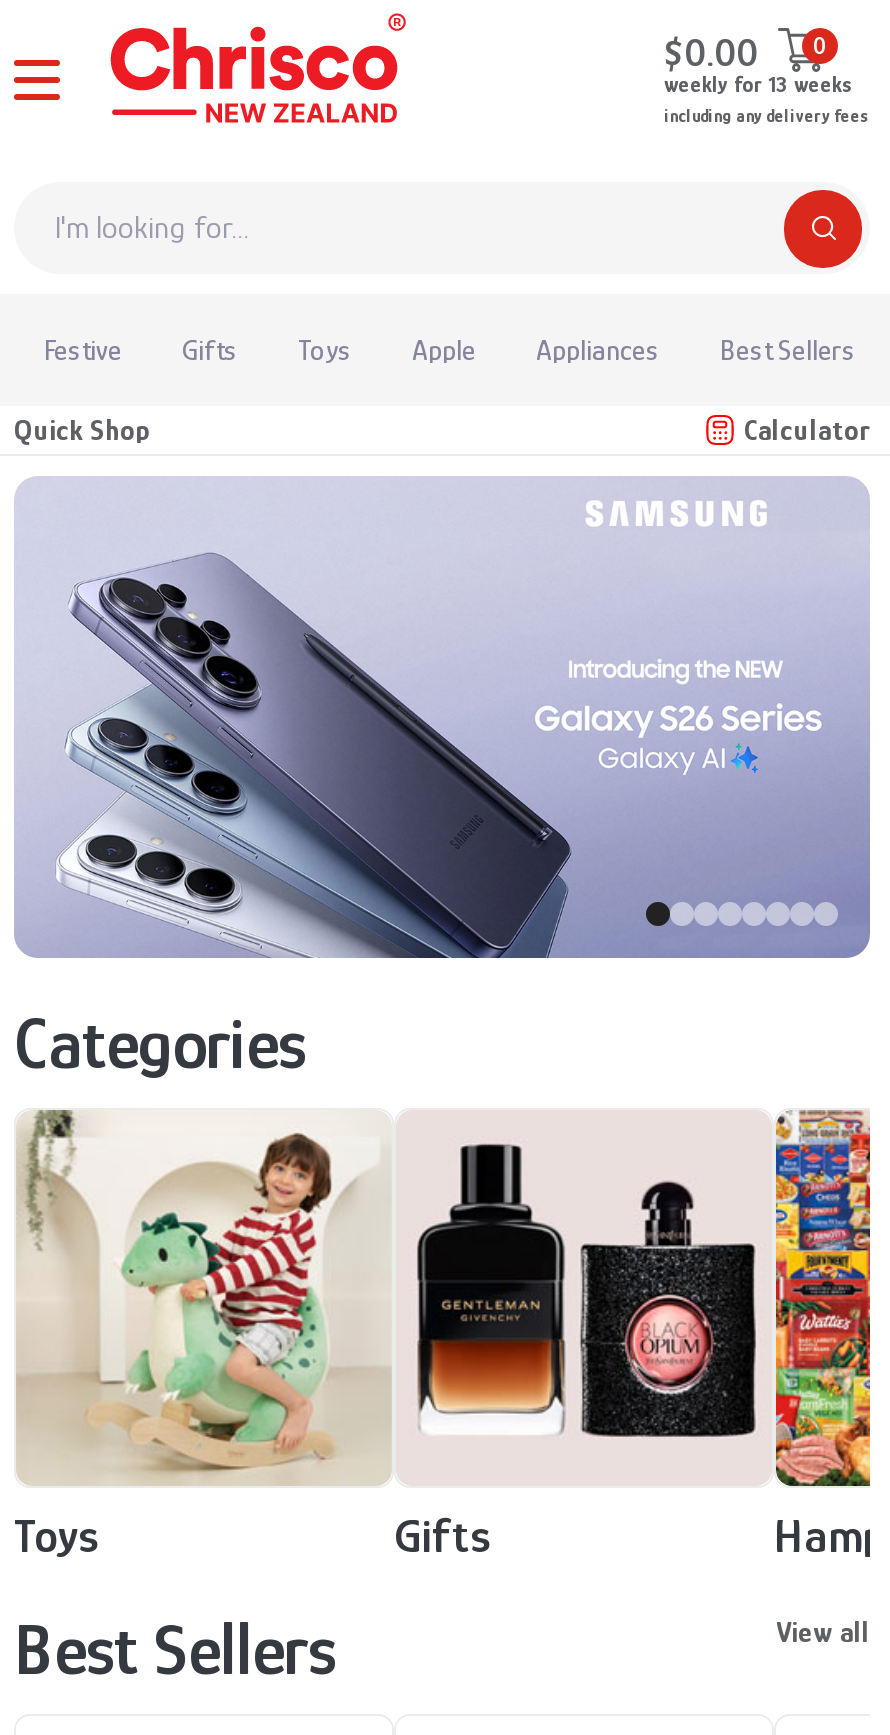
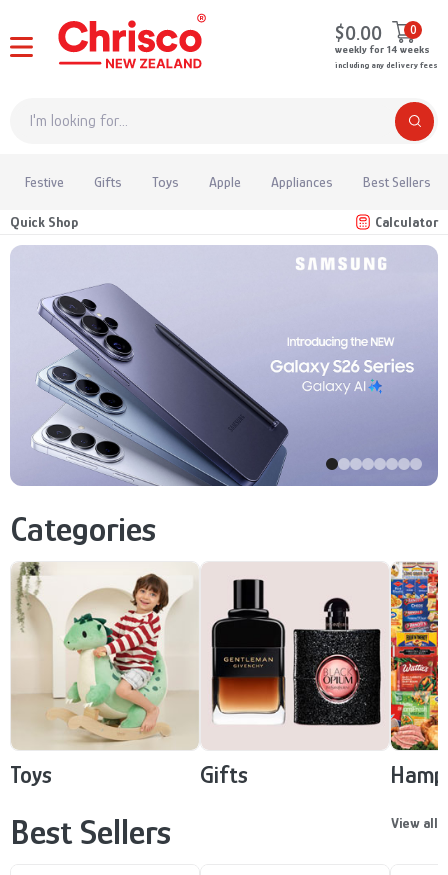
- weekly for 13 weeks
+ weekly for 14 weeks
